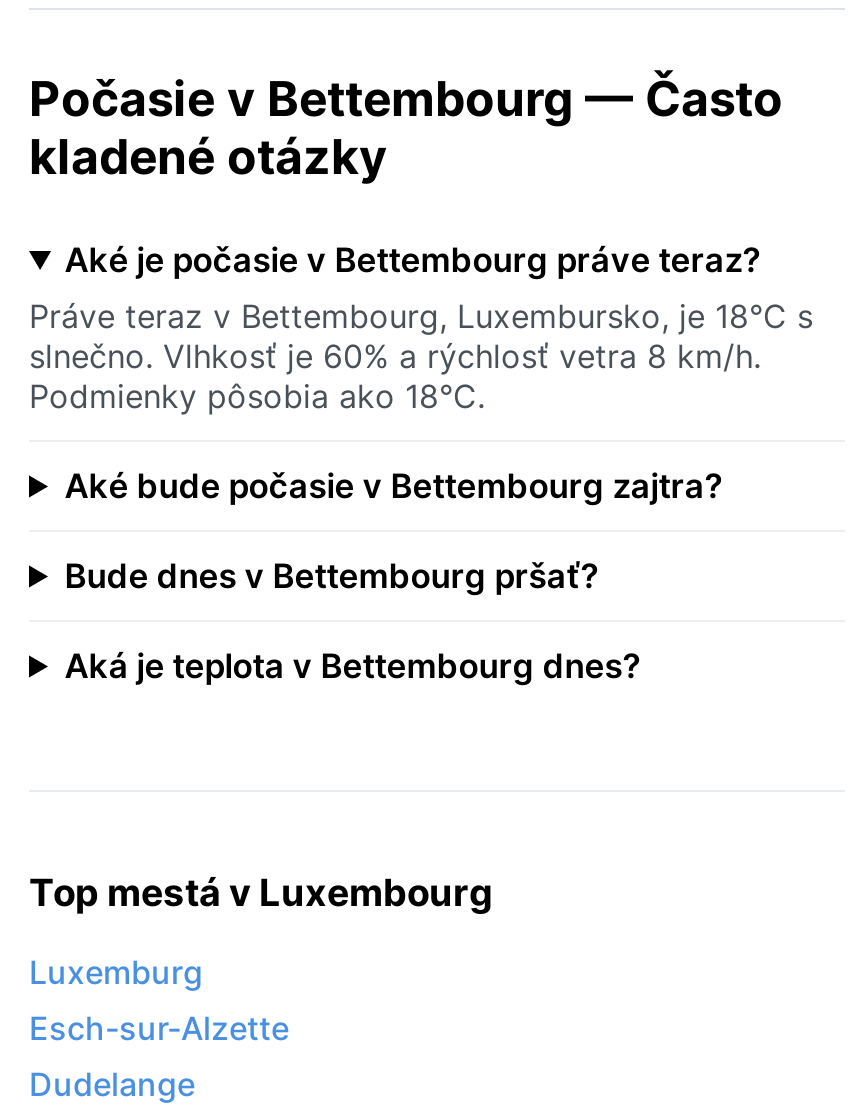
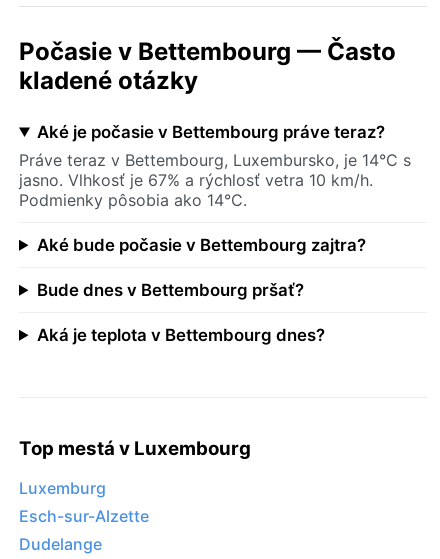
- Práve teraz v Bettembourg, Luxembursko, je 18°C s
+ Práve teraz v Bettembourg, Luxembursko, je 14°C s

- slnečno. Vlhkosť je 60% a rýchlosť vetra 8 km/h.
+ jasno. Vlhkosť je 67% a rýchlosť vetra 10 km/h.

- Podmienky pôsobia ako 18°C.
+ Podmienky pôsobia ako 14°C.
